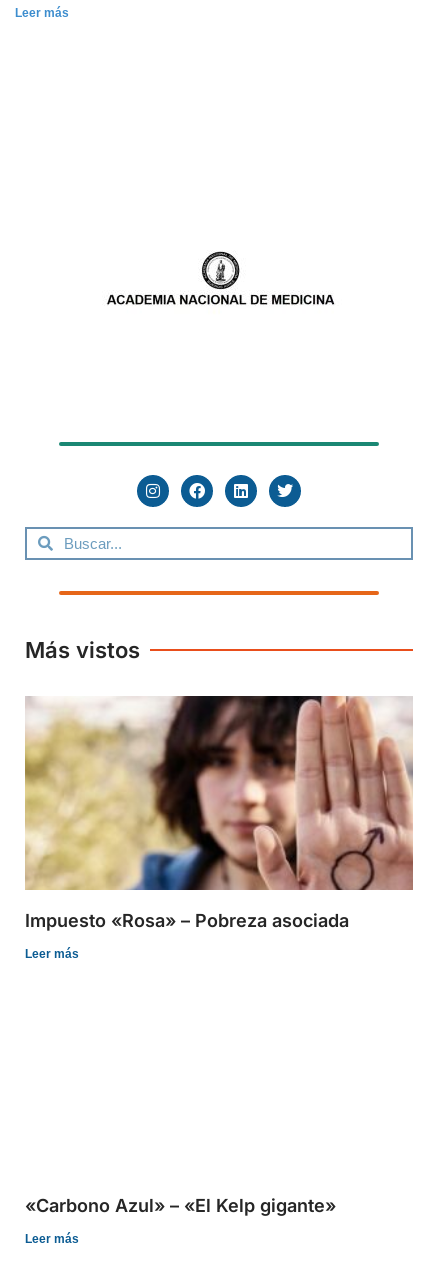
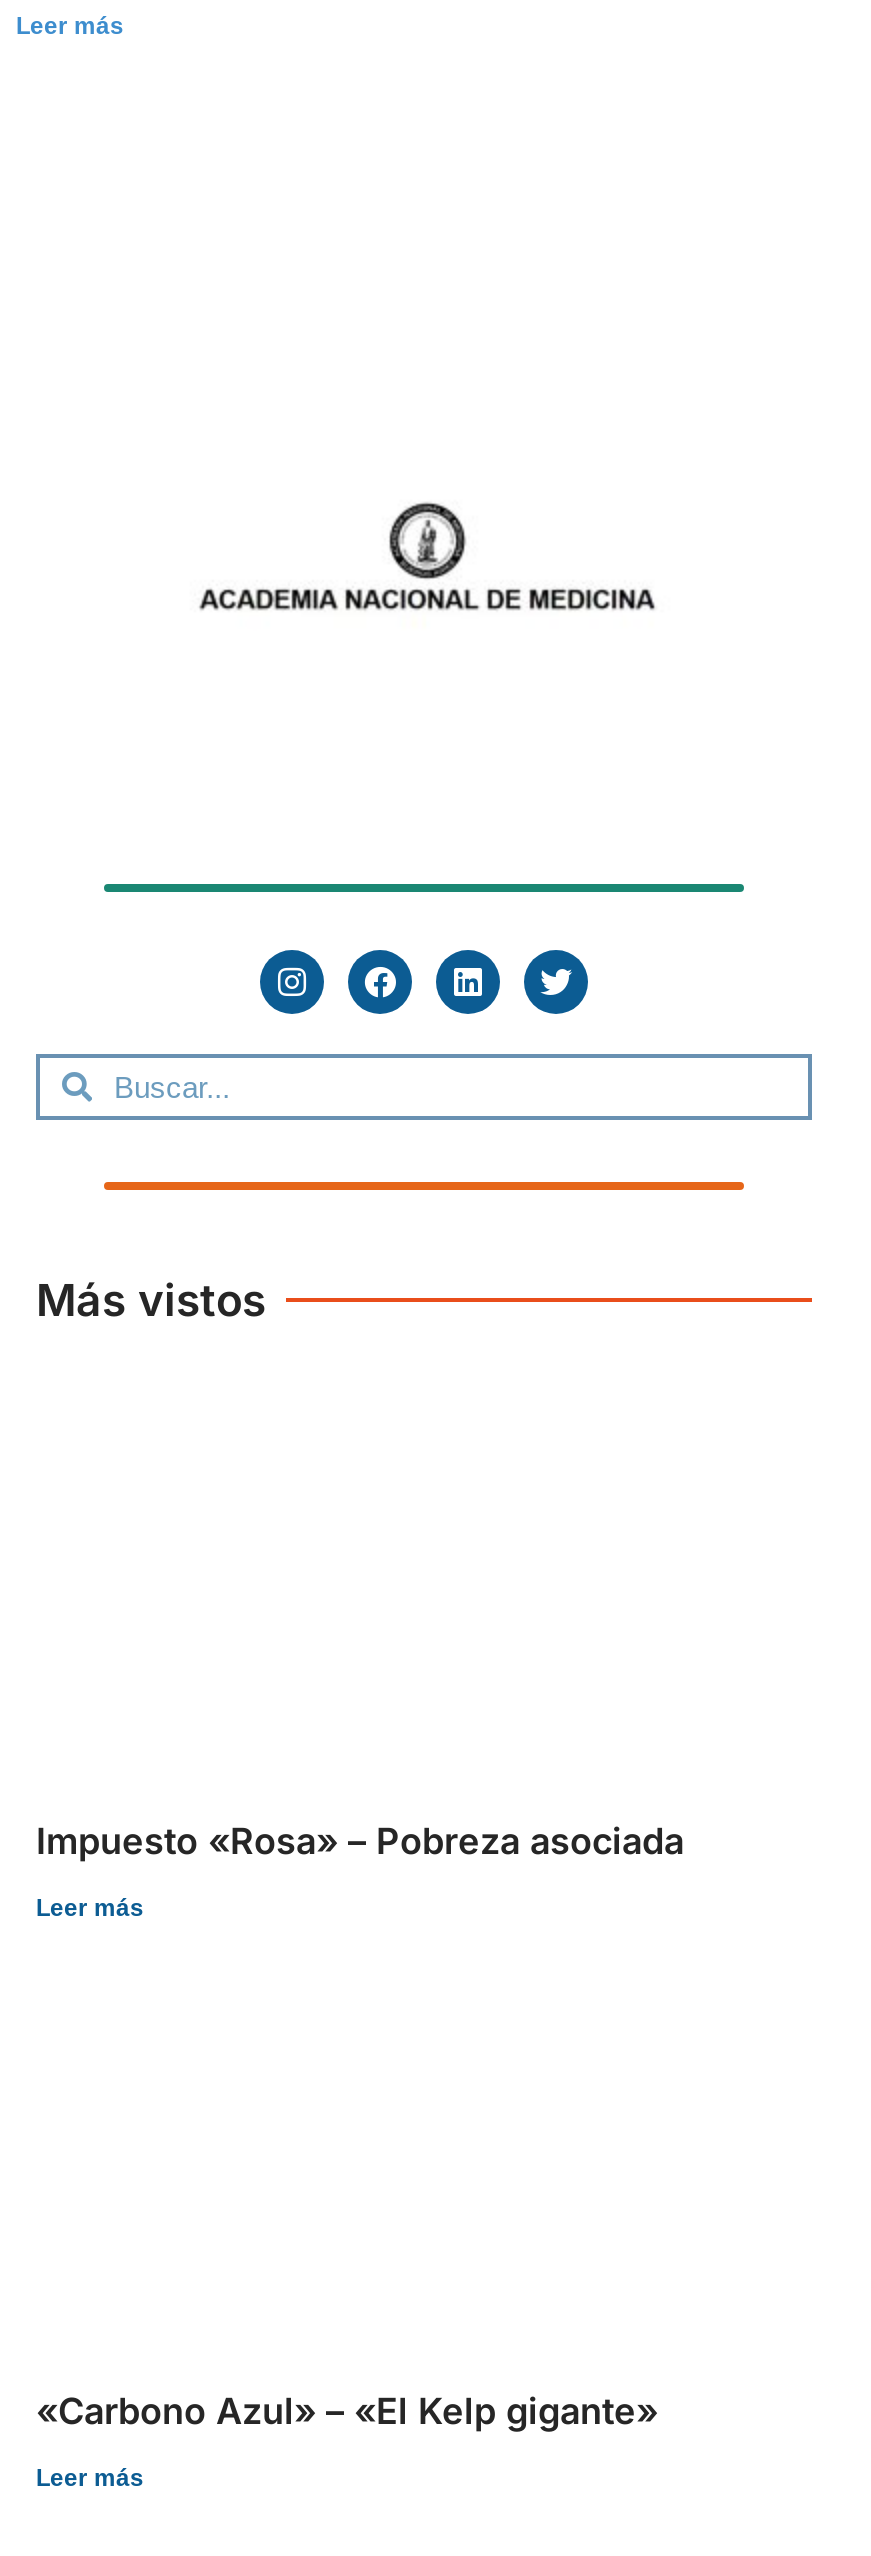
- [image]
